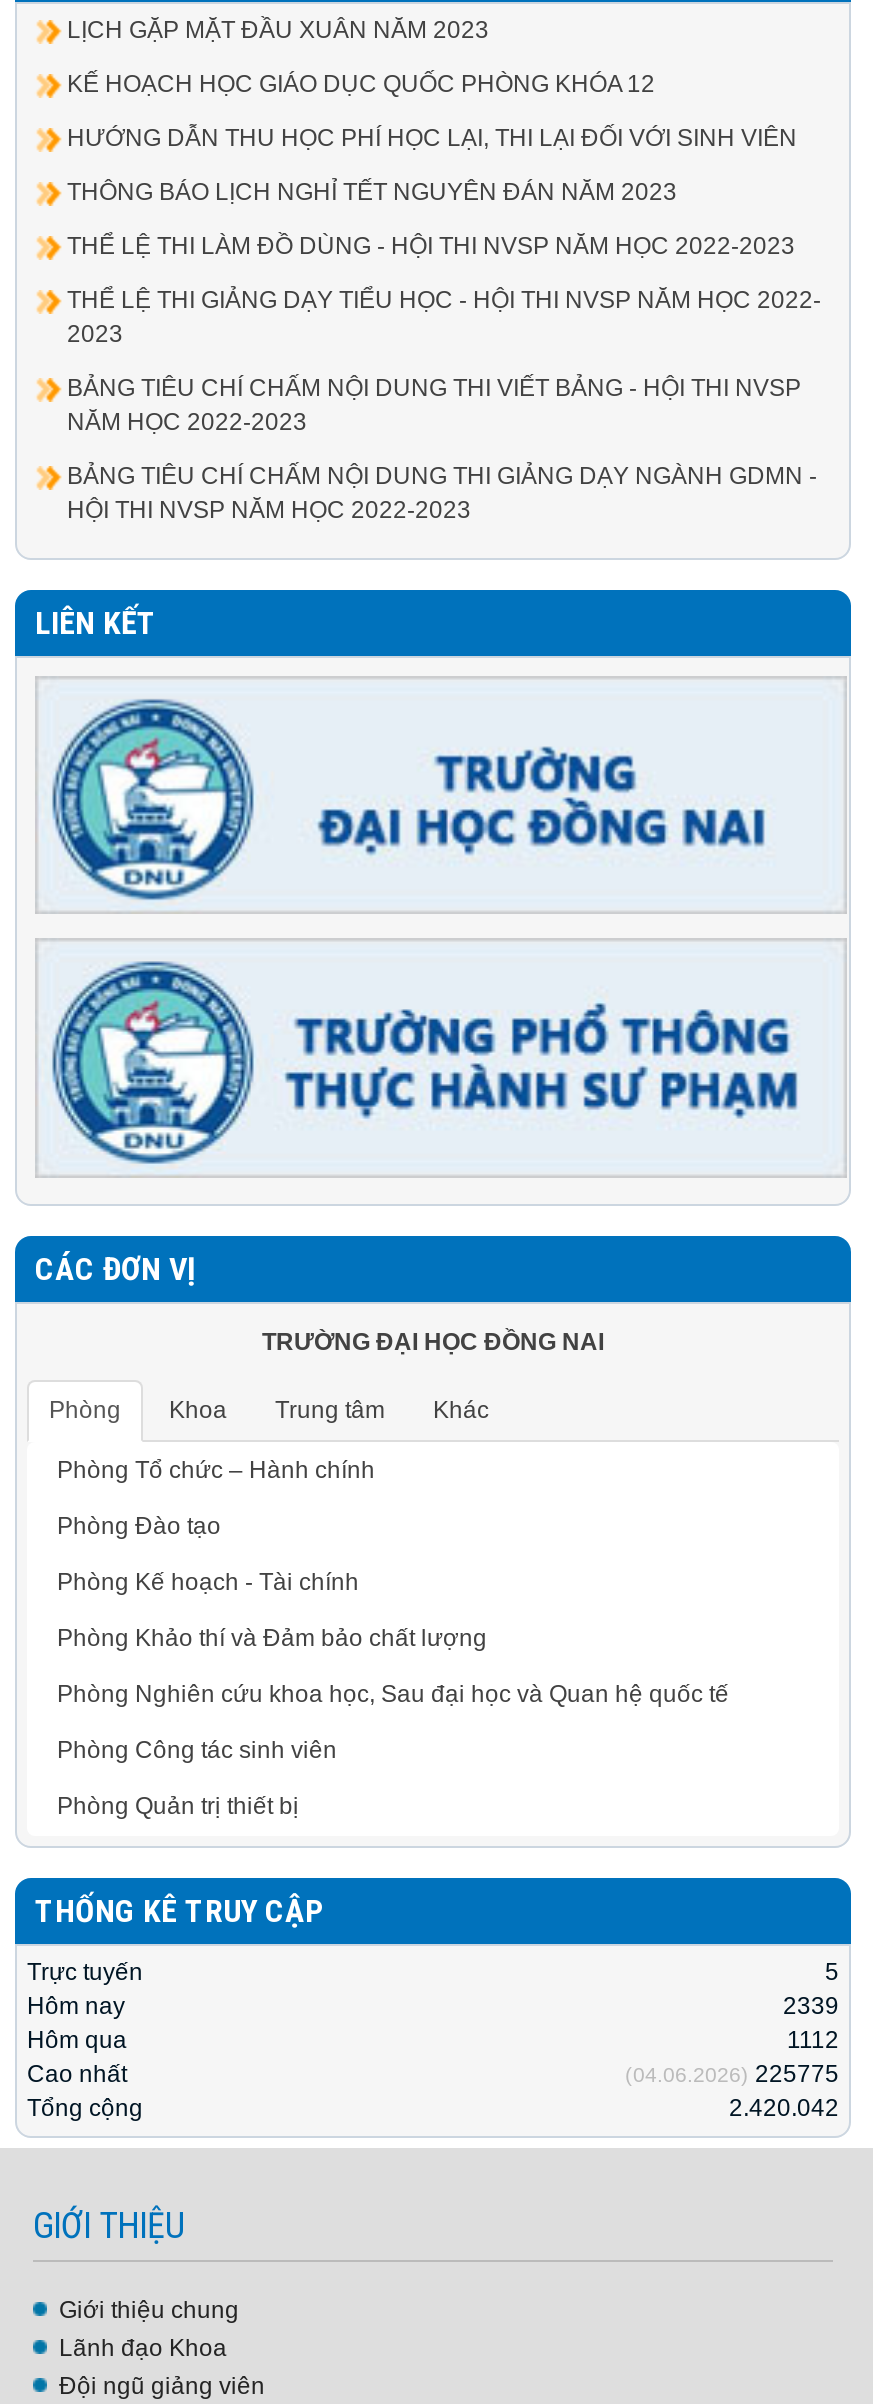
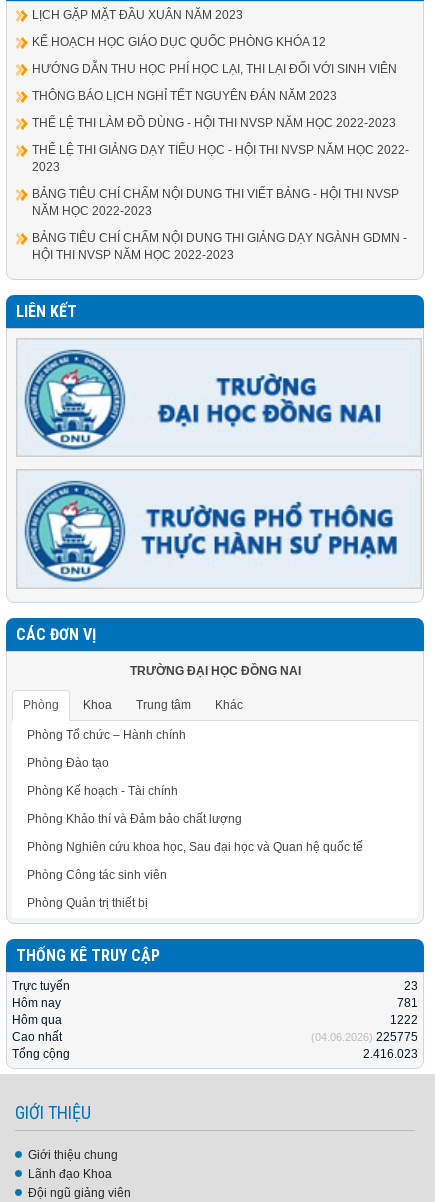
- 5
+ 23

- 2339
+ 781

- 1112
+ 1222

- 2.420.042
+ 2.416.023
